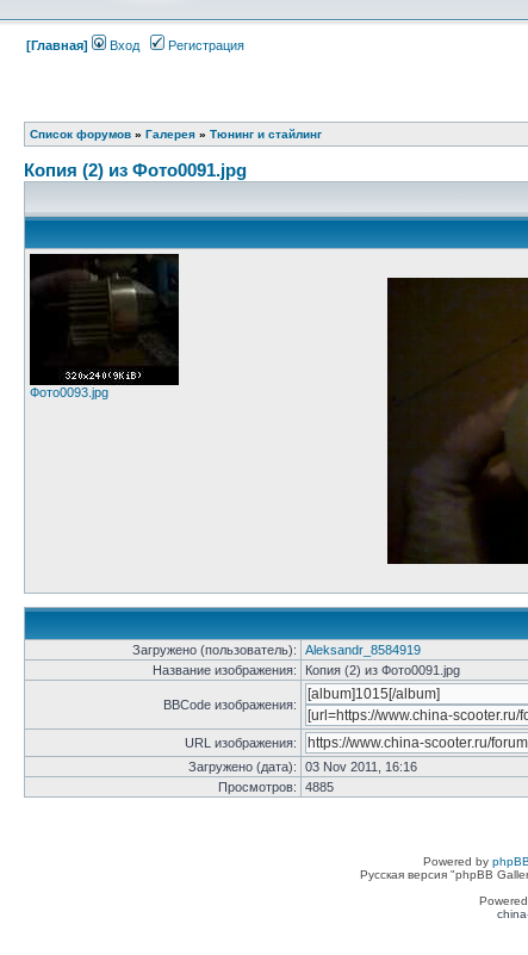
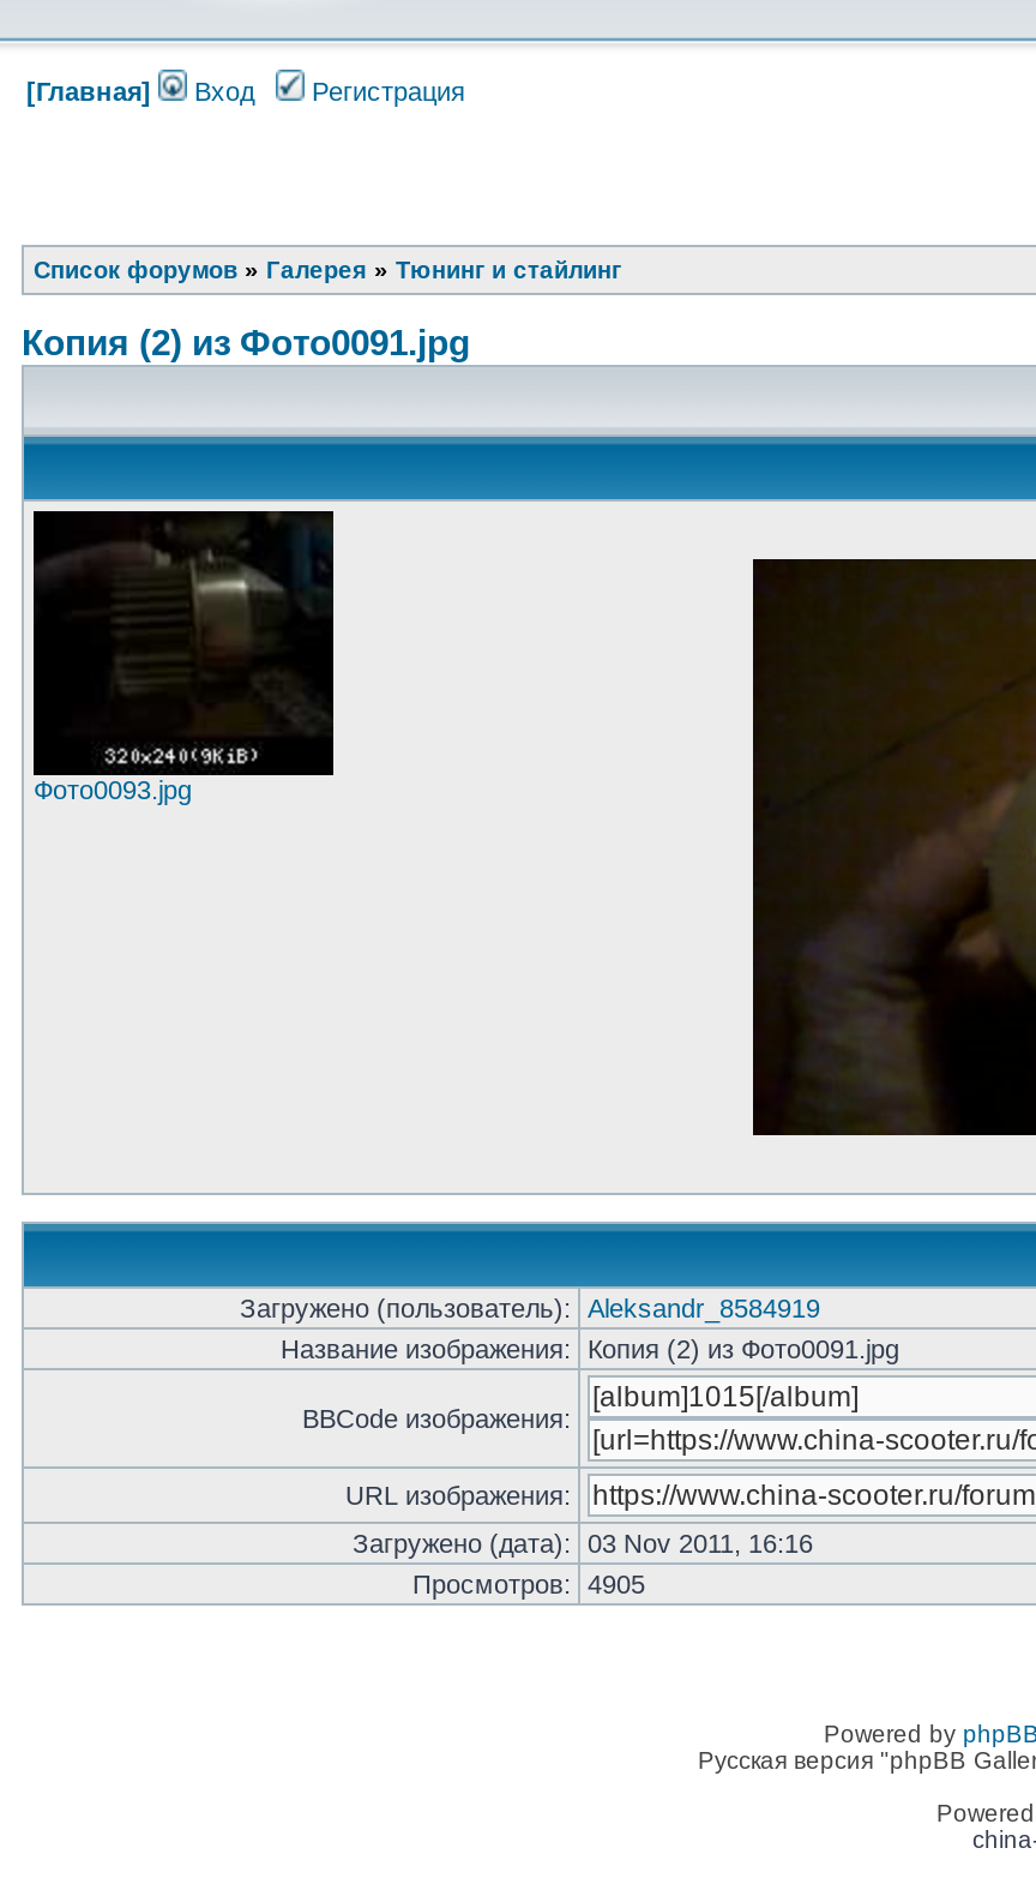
- Просмотров: 4885
+ Просмотров: 4905
